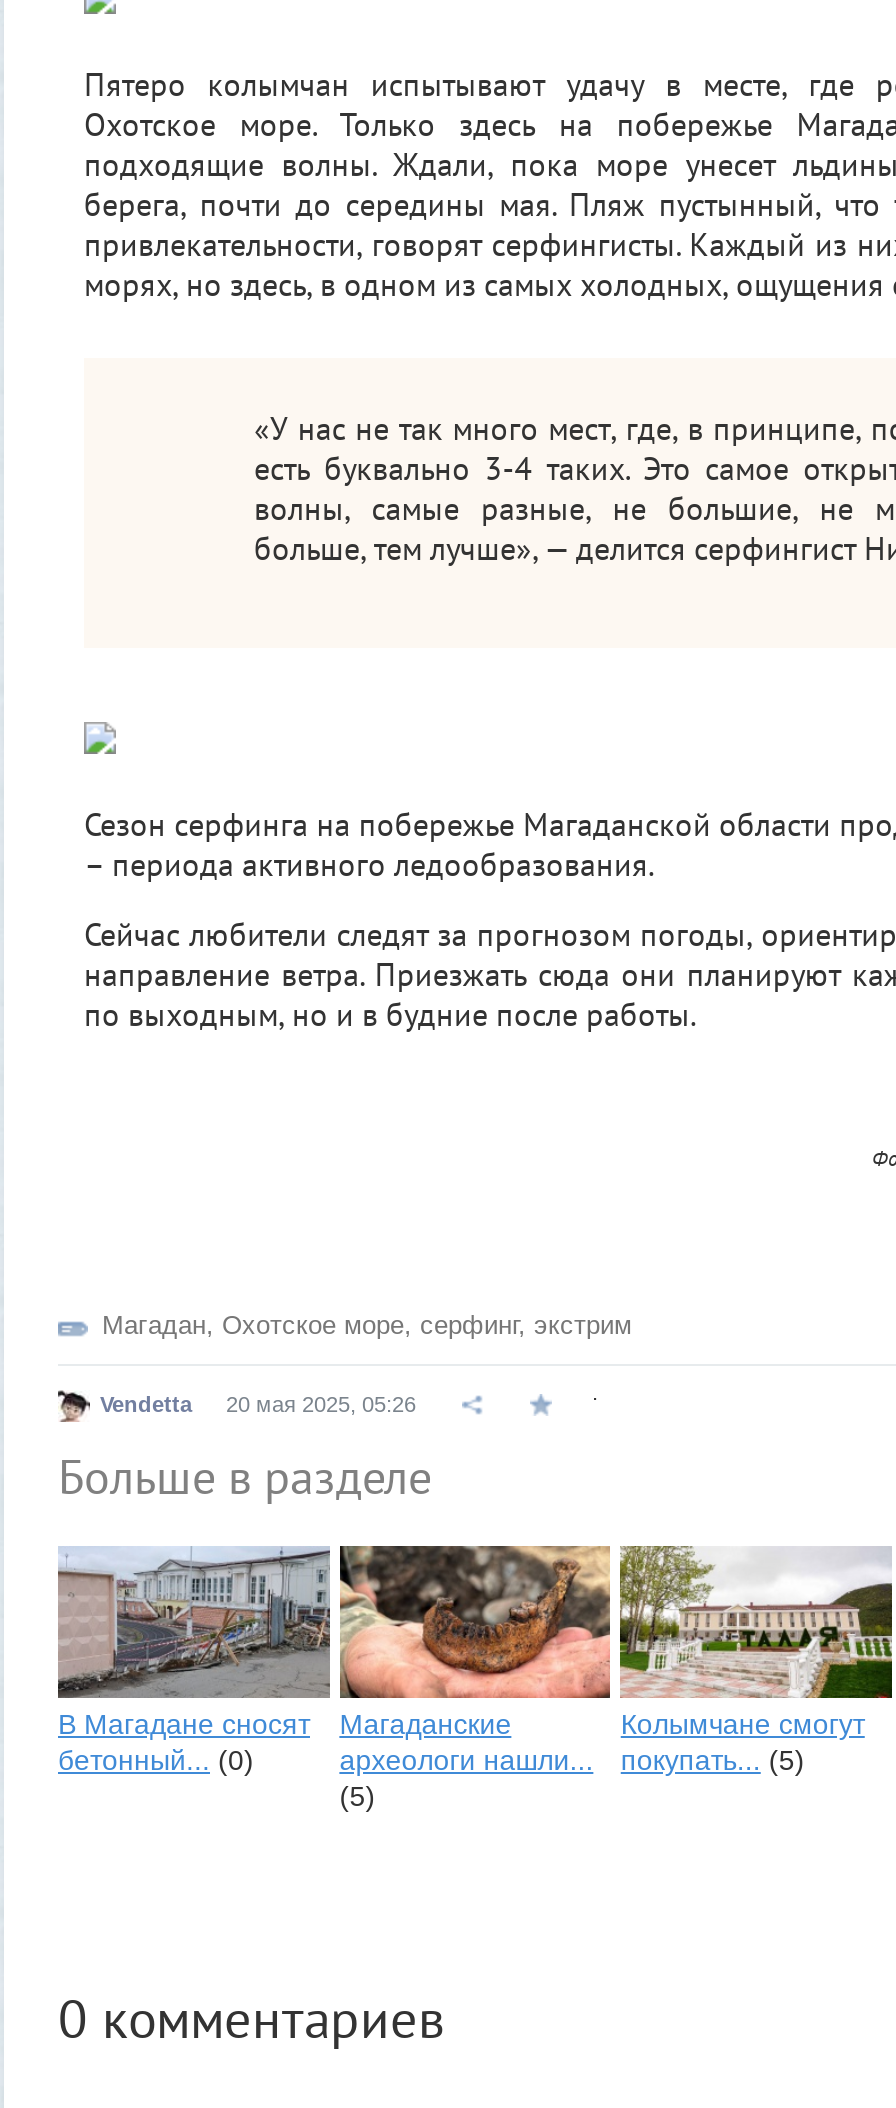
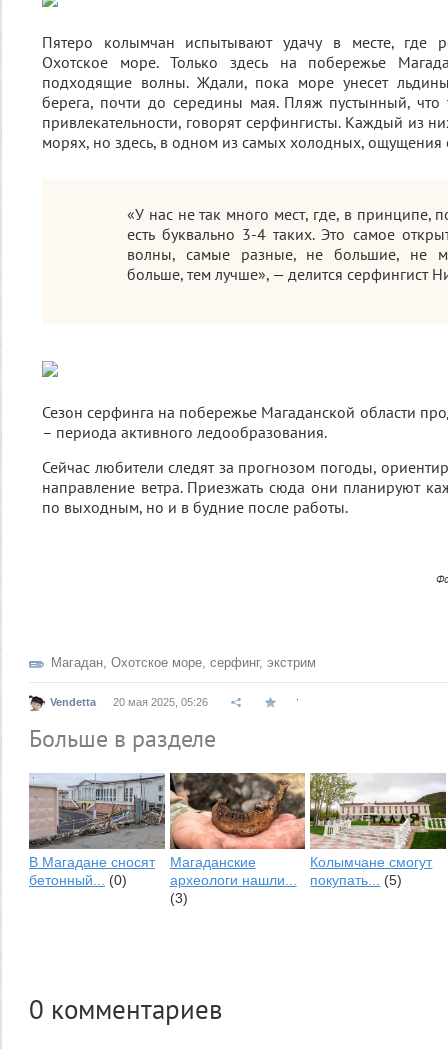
- (5)
+ (3)
